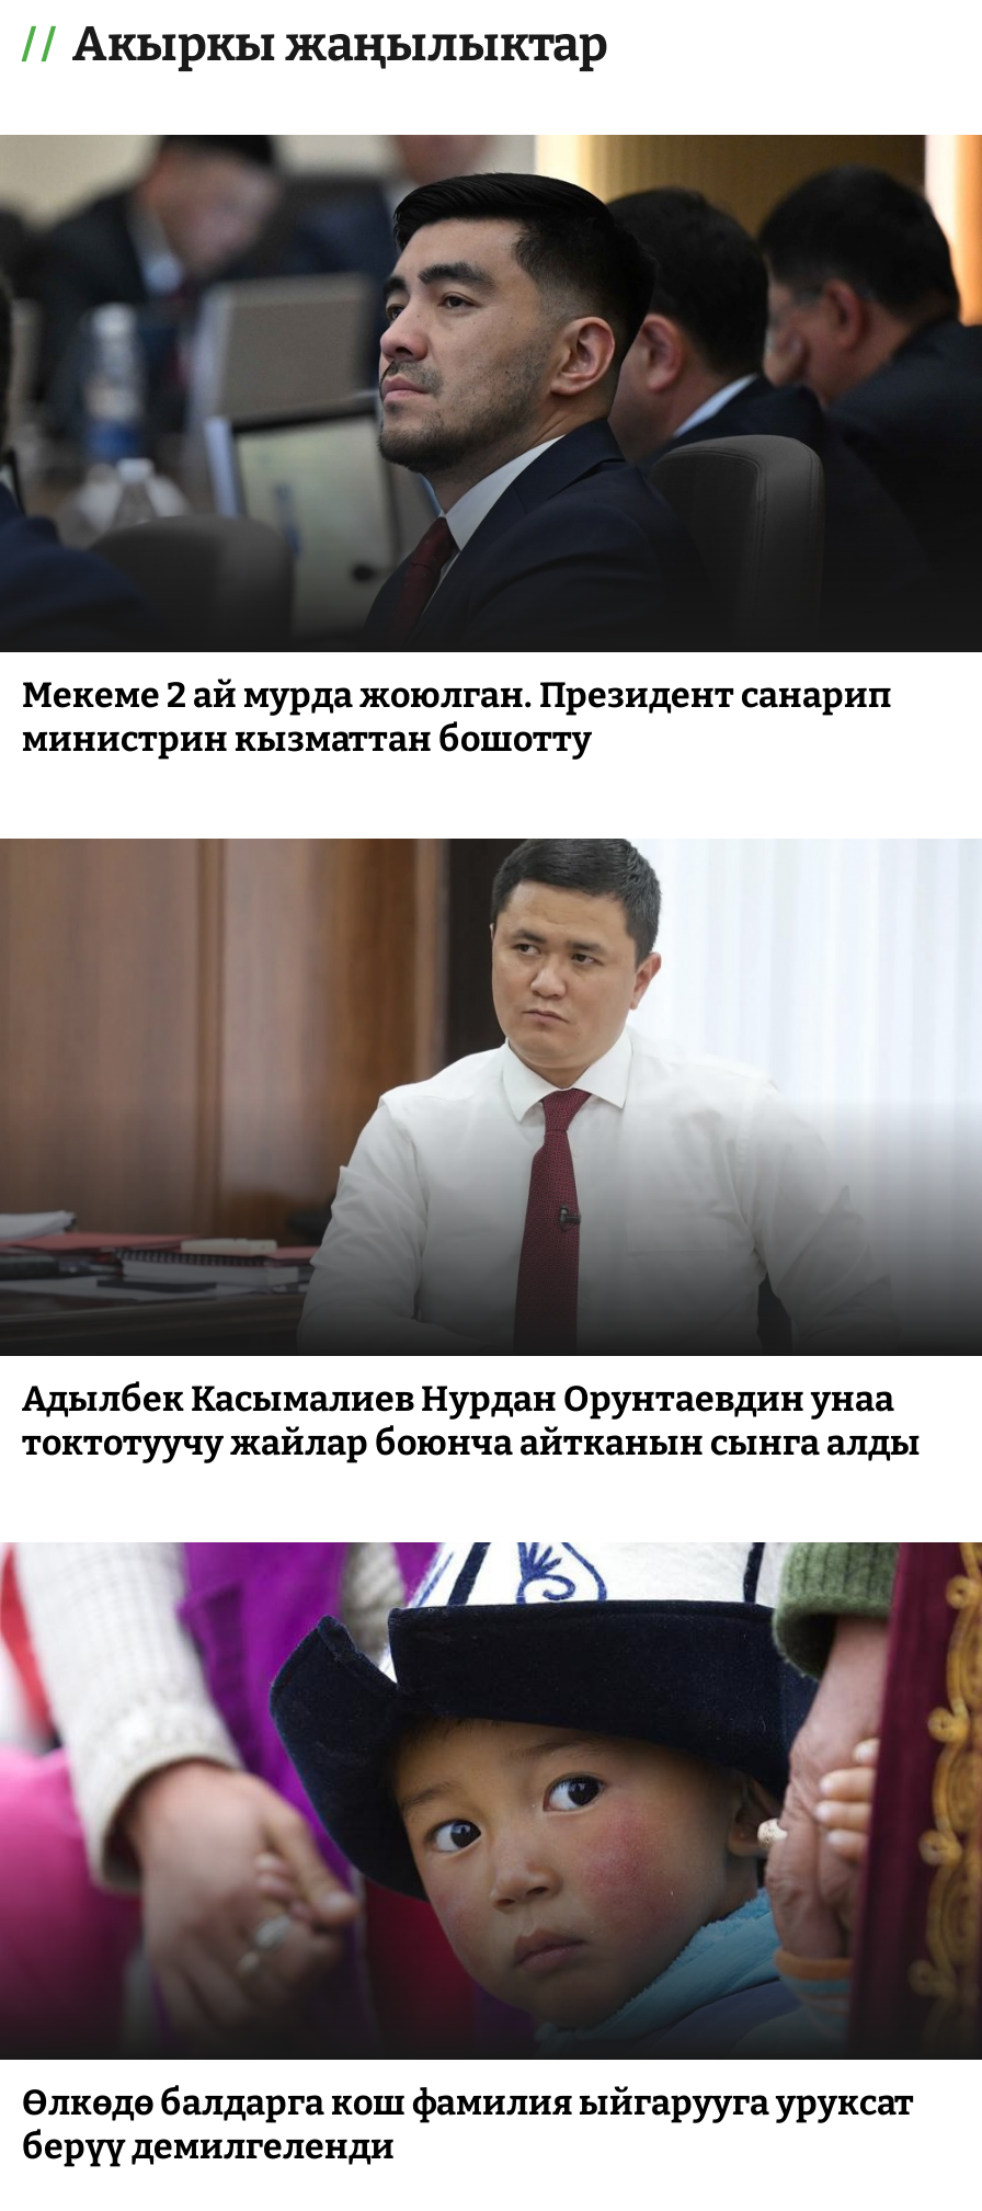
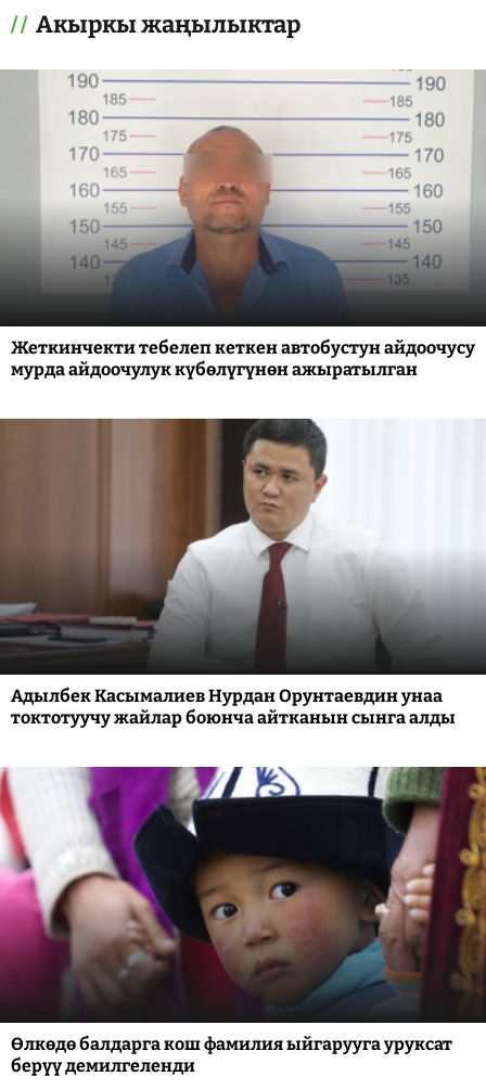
- [image]
- Мекеме 2 ай мурда жоюлган. Президент санарип
- министрин кызматтан бошотту
+ [image]
+ Жеткинчекти тебелеп кеткен автобустун айдоочусу
+ мурда айдоочулук күбөлүгүнөн ажыратылган
